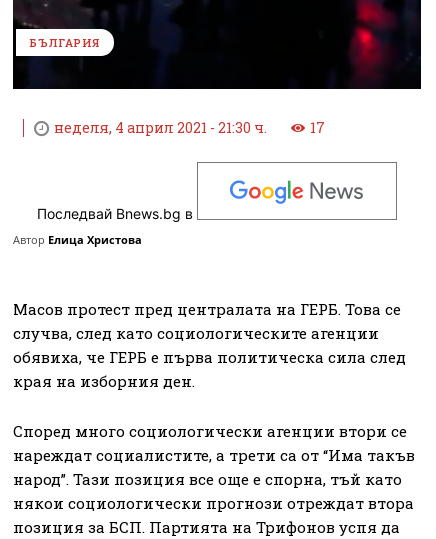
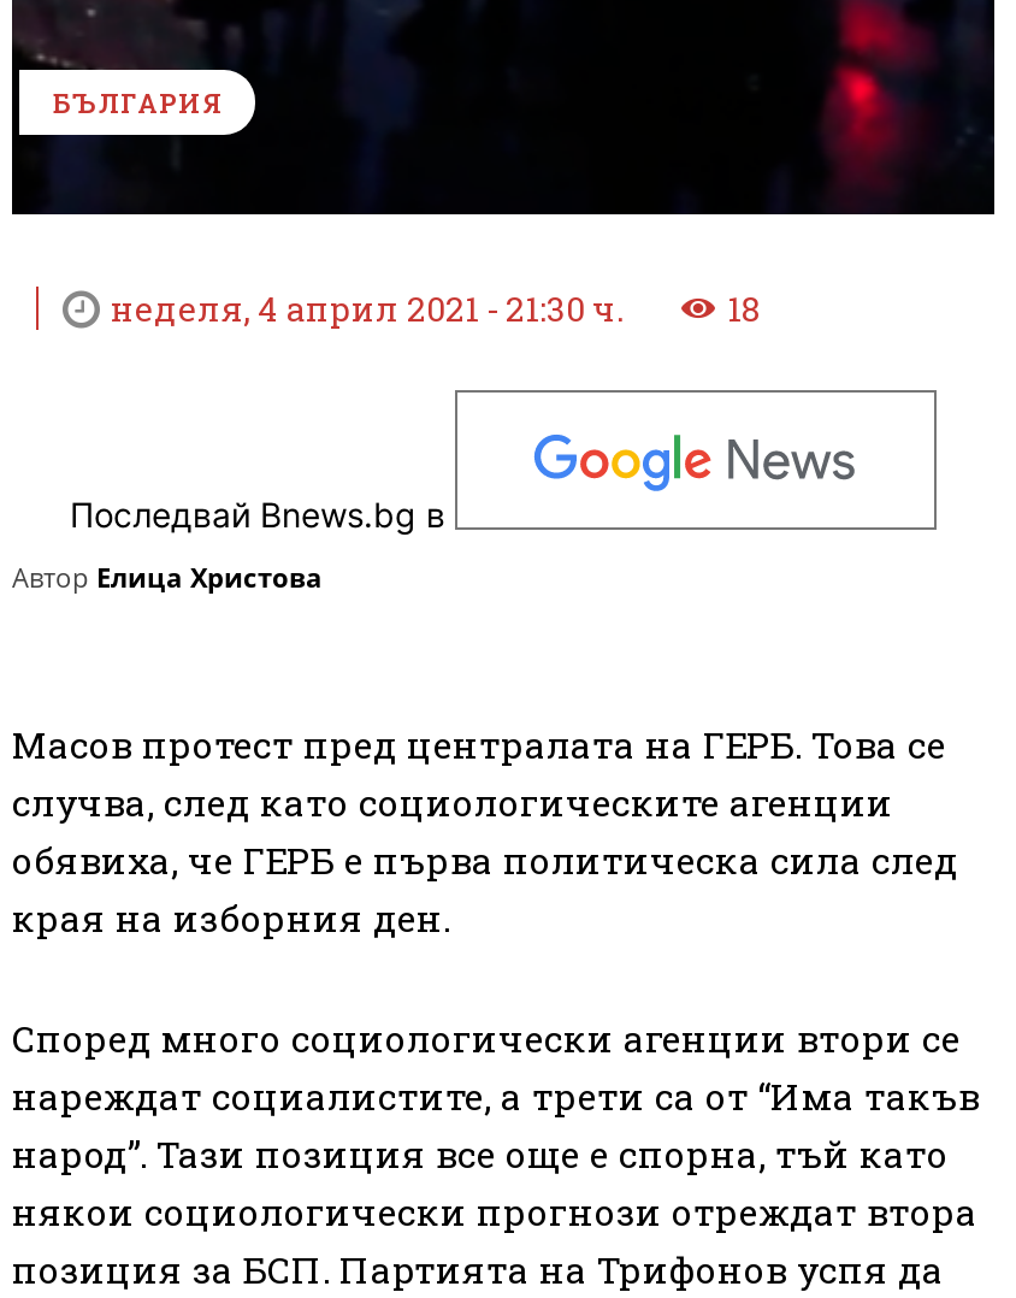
- 17
+ 18
